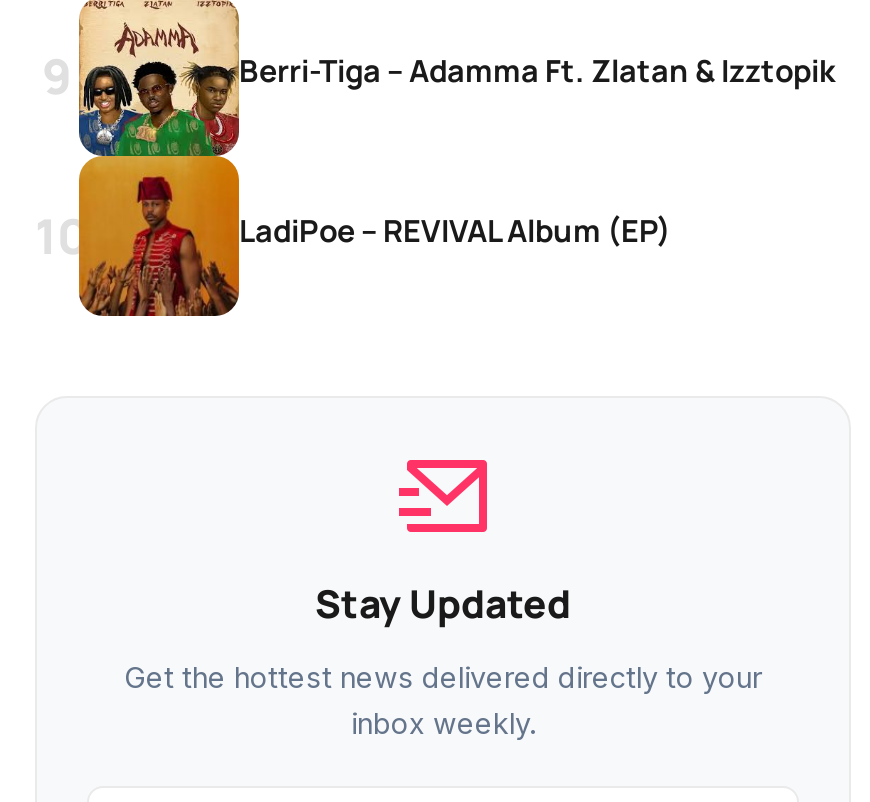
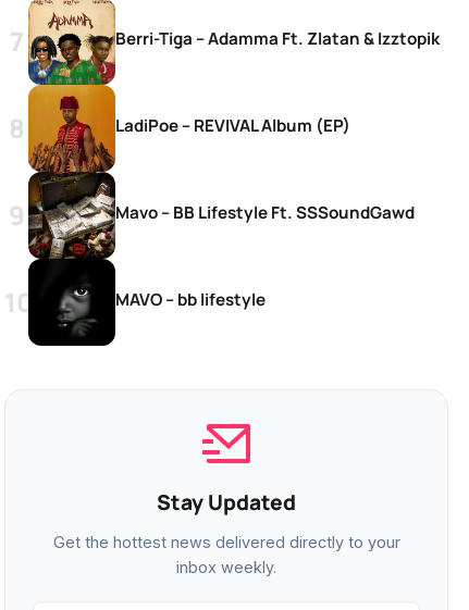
+ [image]
+ Mavo – BB Lifestyle Ft. SSSoundGawd

+ MAVO – bb lifestyle
